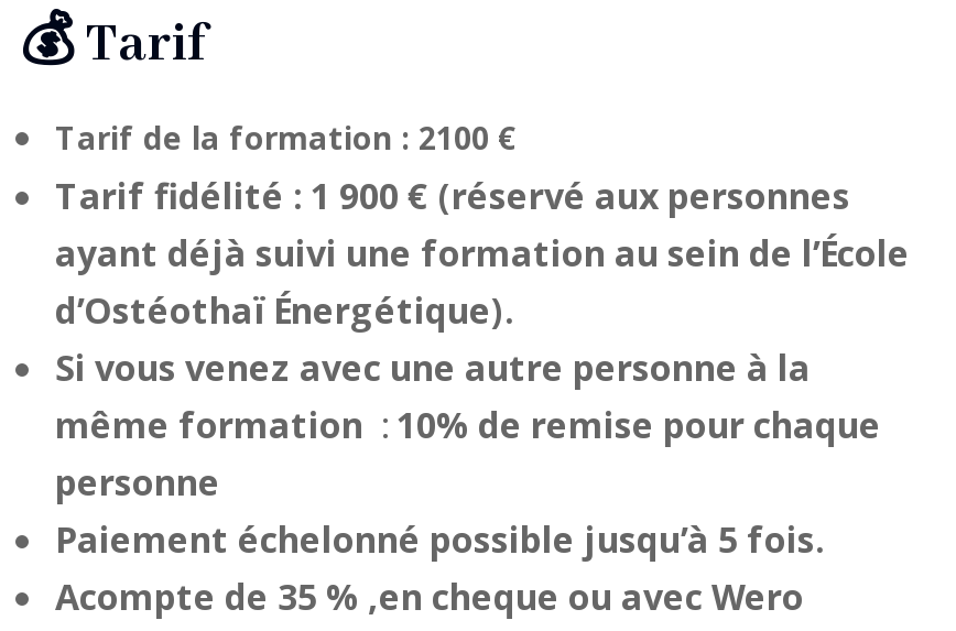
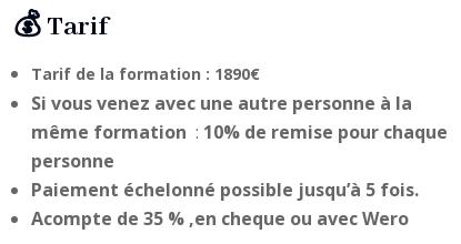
- Tarif de la formation : 2100 €
- Tarif fidélité : 1 900 € (réservé aux personnes
- ayant déjà suivi une formation au sein de l’École
- d’Ostéothaï Énergétique).
+ Tarif de la formation : 1890€
